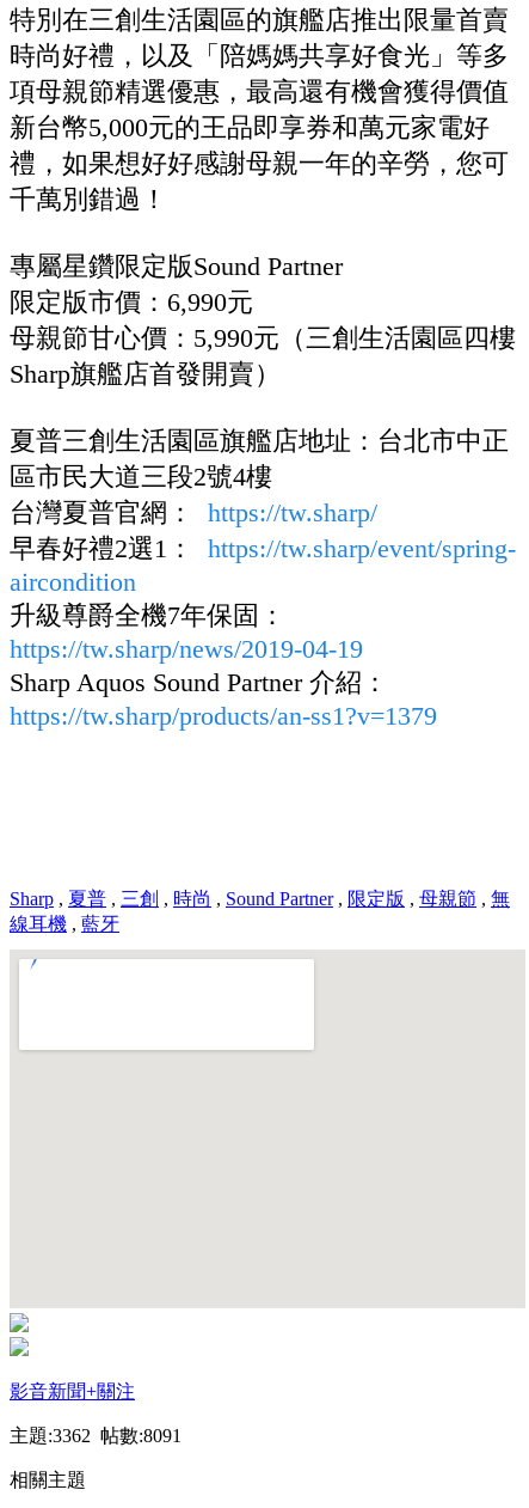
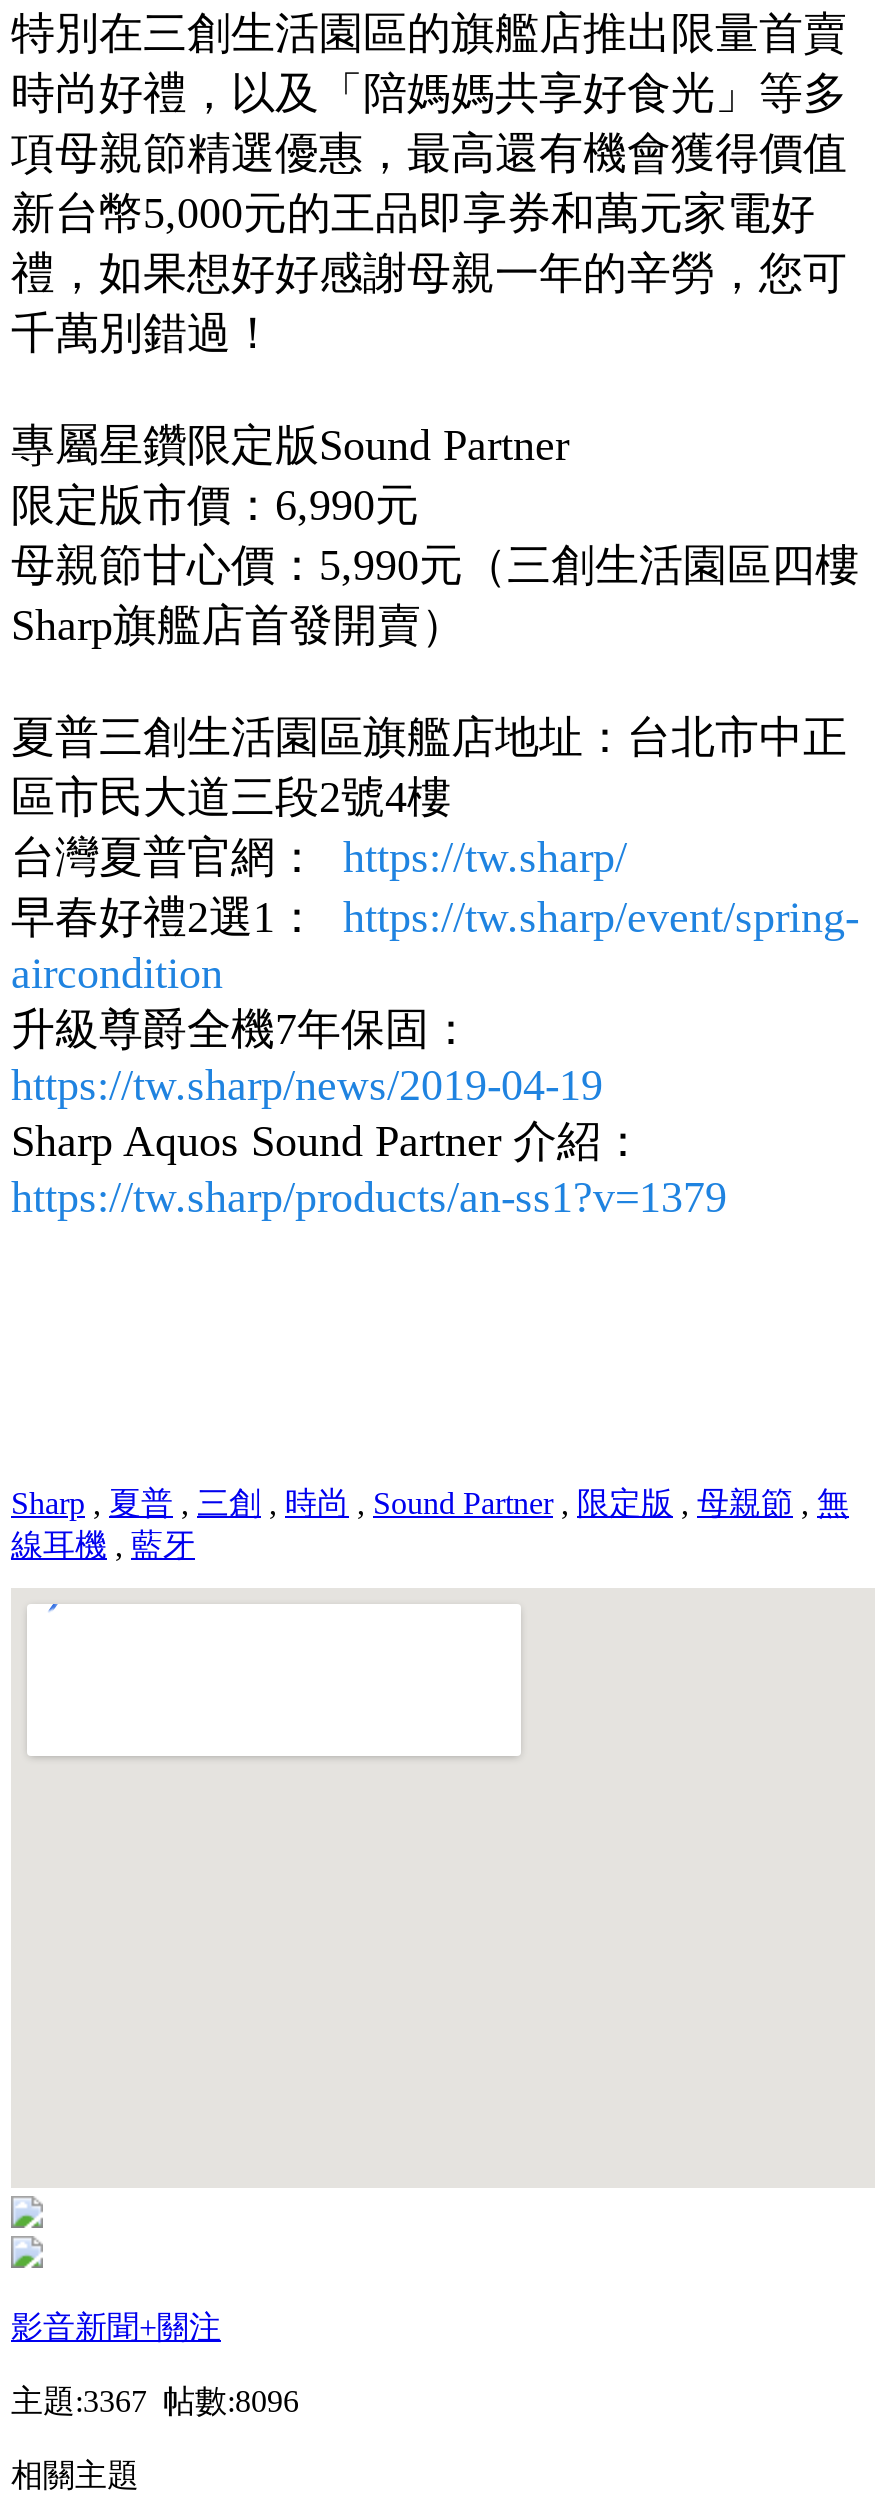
- 主題:3362 帖數:8091
+ 主題:3367 帖數:8096
